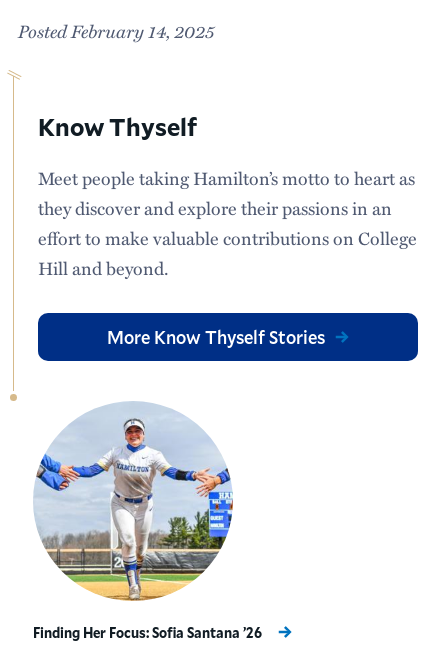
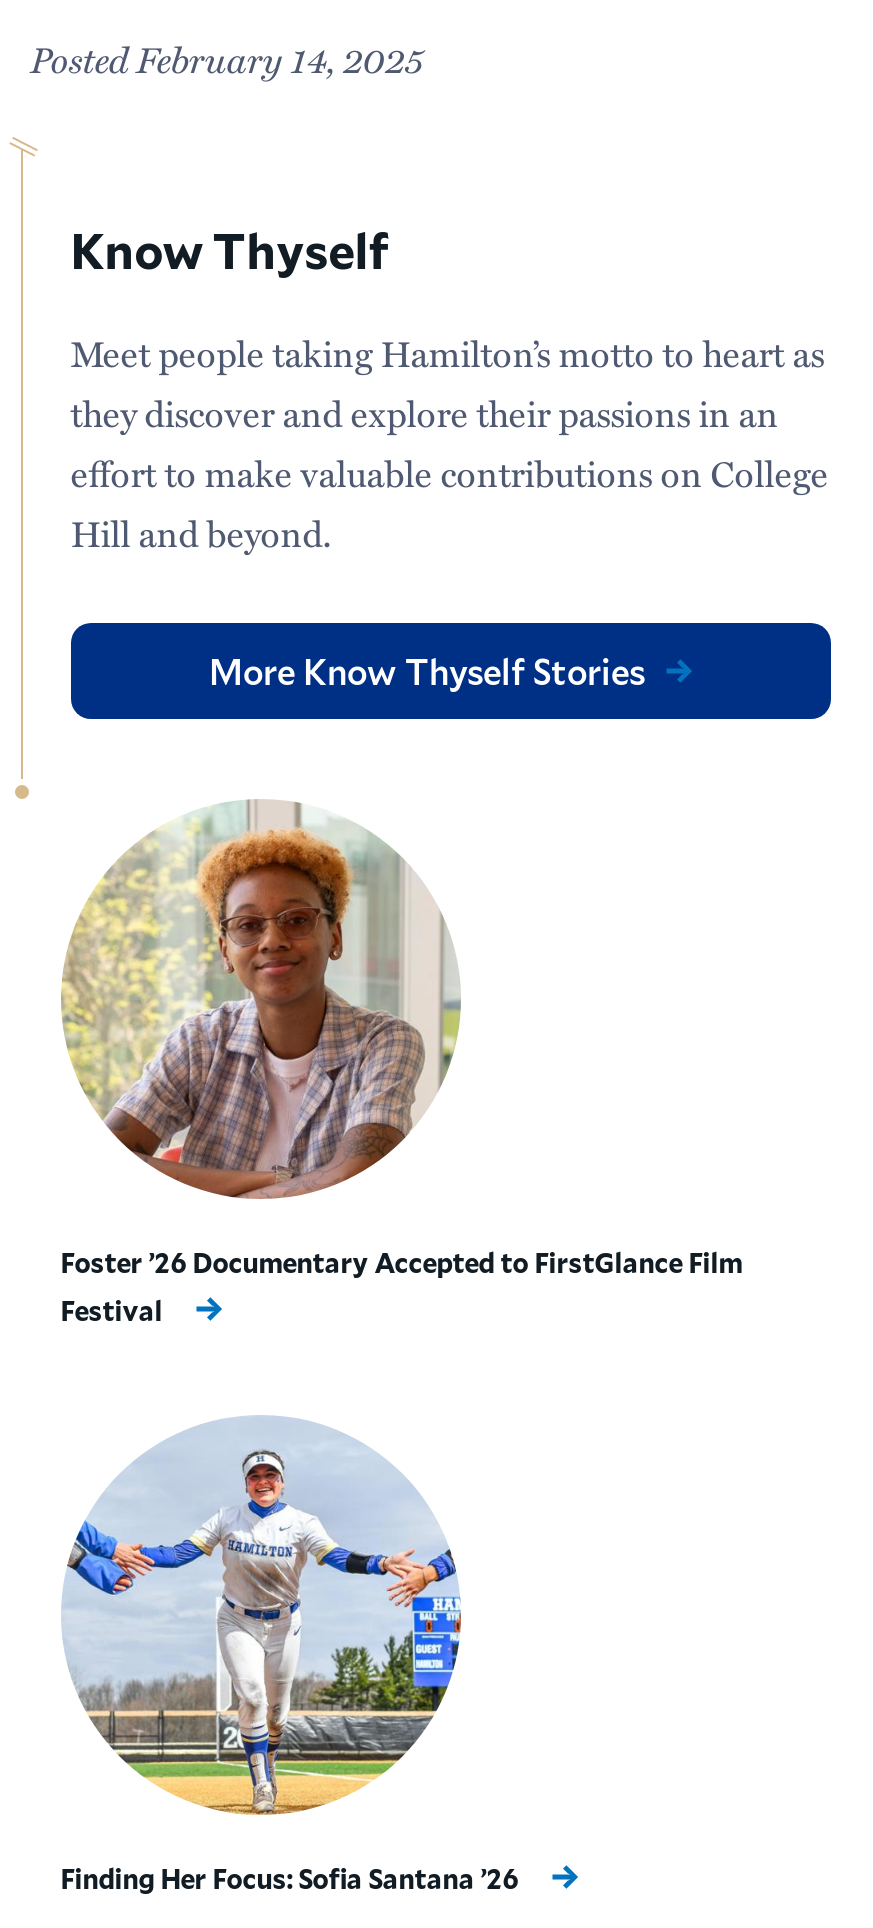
+ [image]
+ Foster ’26 Documentary Accepted to FirstGlance Film
+ Festival
